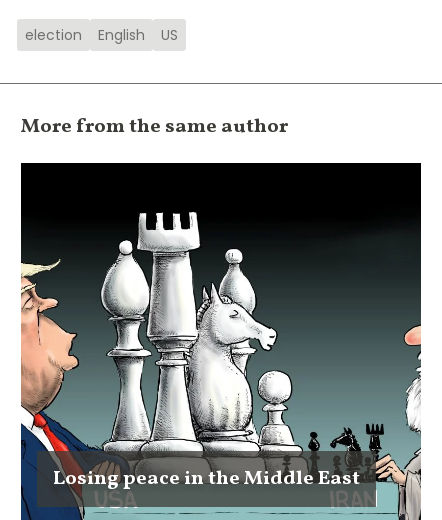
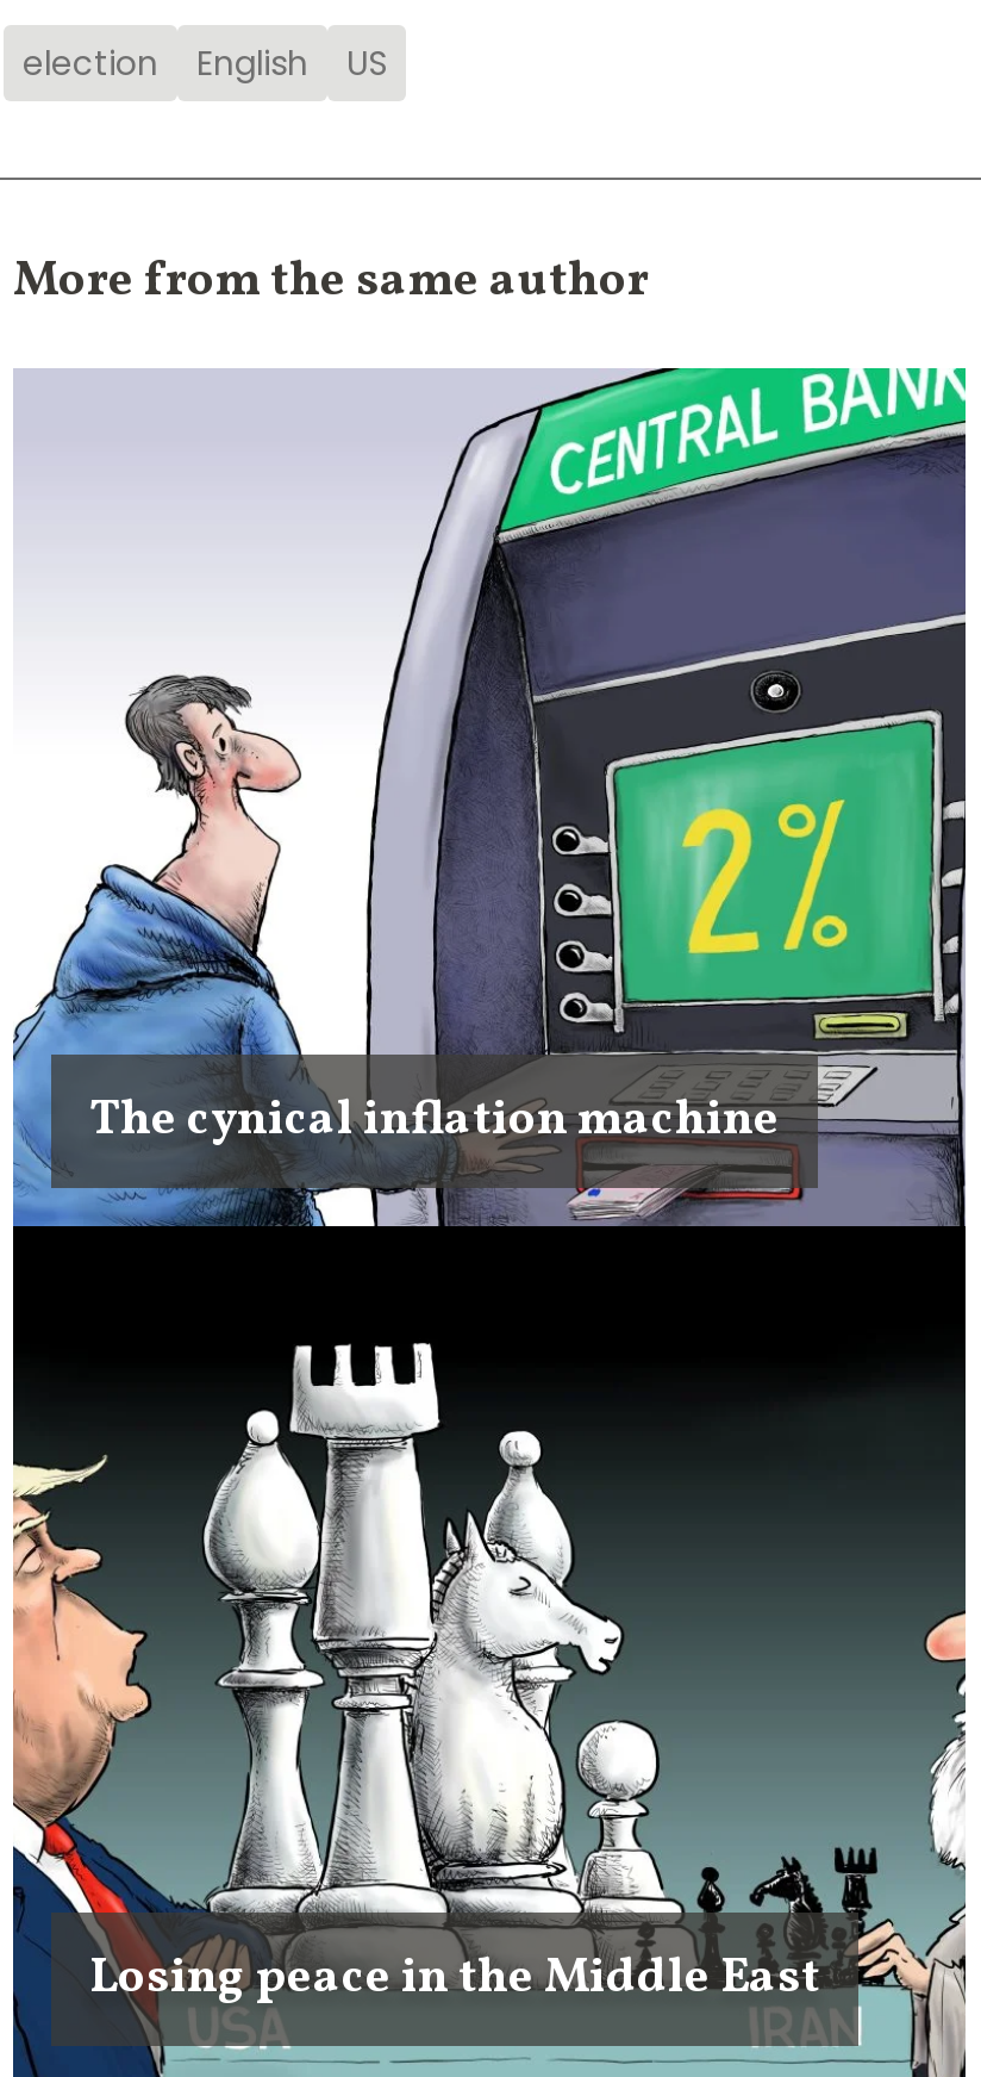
+ [image]
+ The cynical inflation machine
